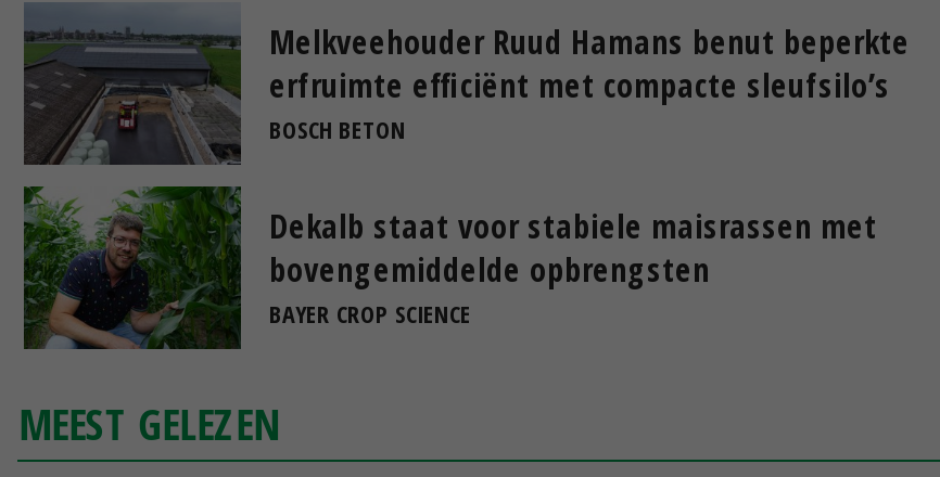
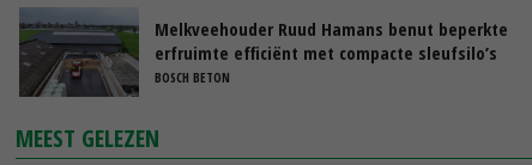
- [image]
- Dekalb staat voor stabiele maisrassen met
- bovengemiddelde opbrengsten
- BAYER CROP SCIENCE
